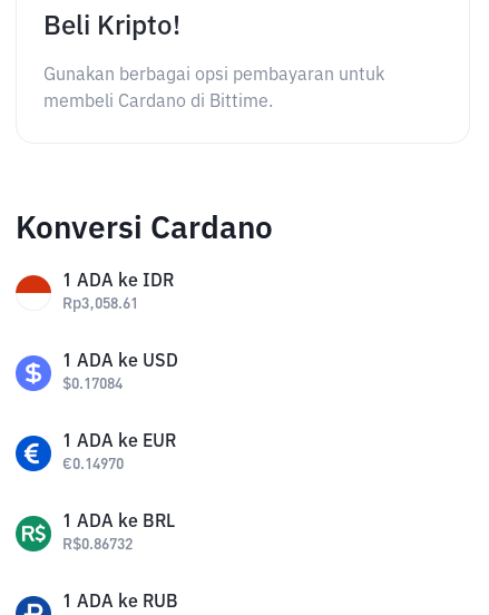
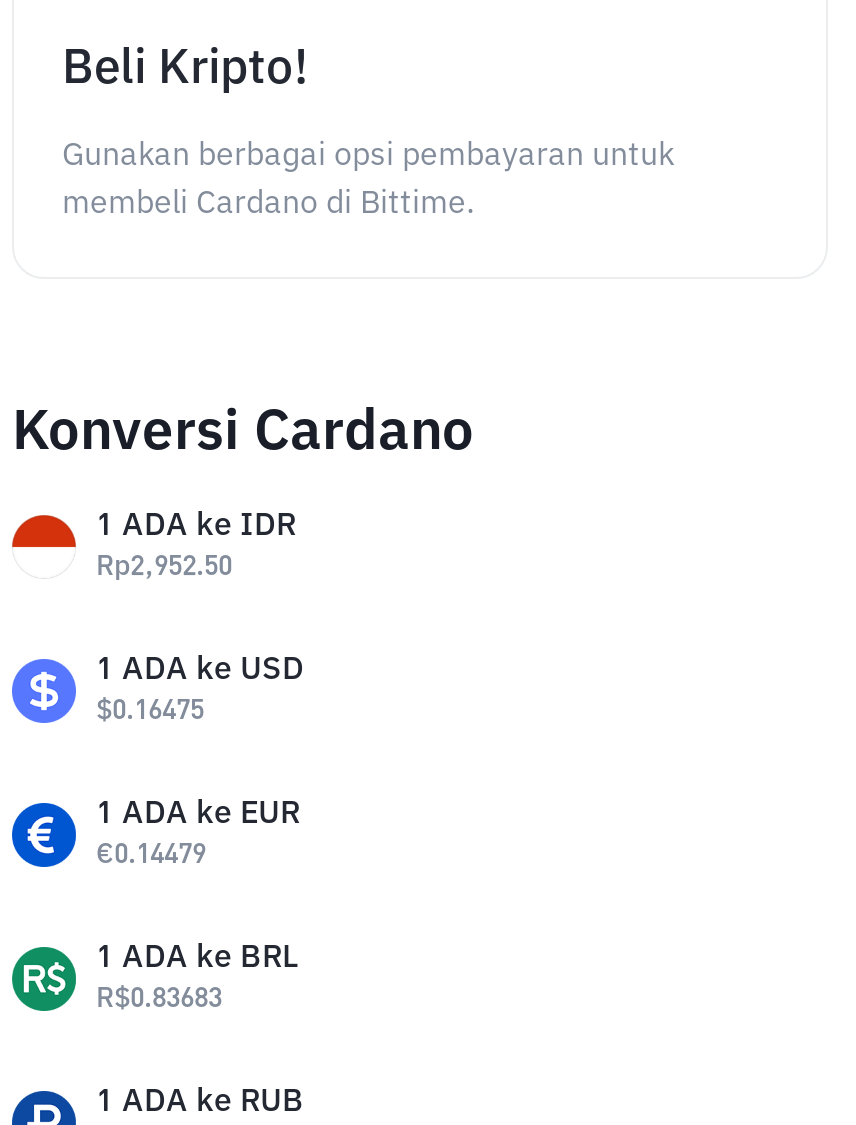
- Rp3,058.61
+ Rp2,952.50

- $0.17084
+ $0.16475

- €0.14970
+ €0.14479

- R$0.86732
+ R$0.83683
